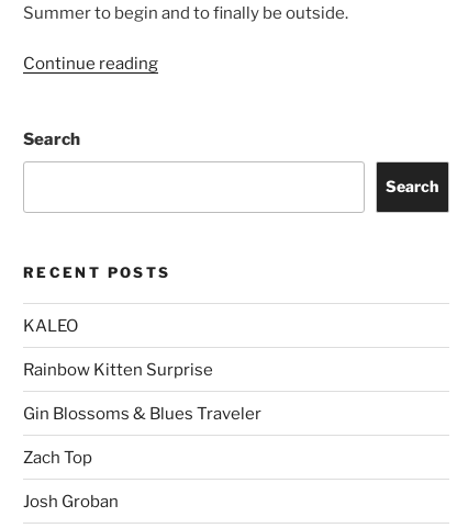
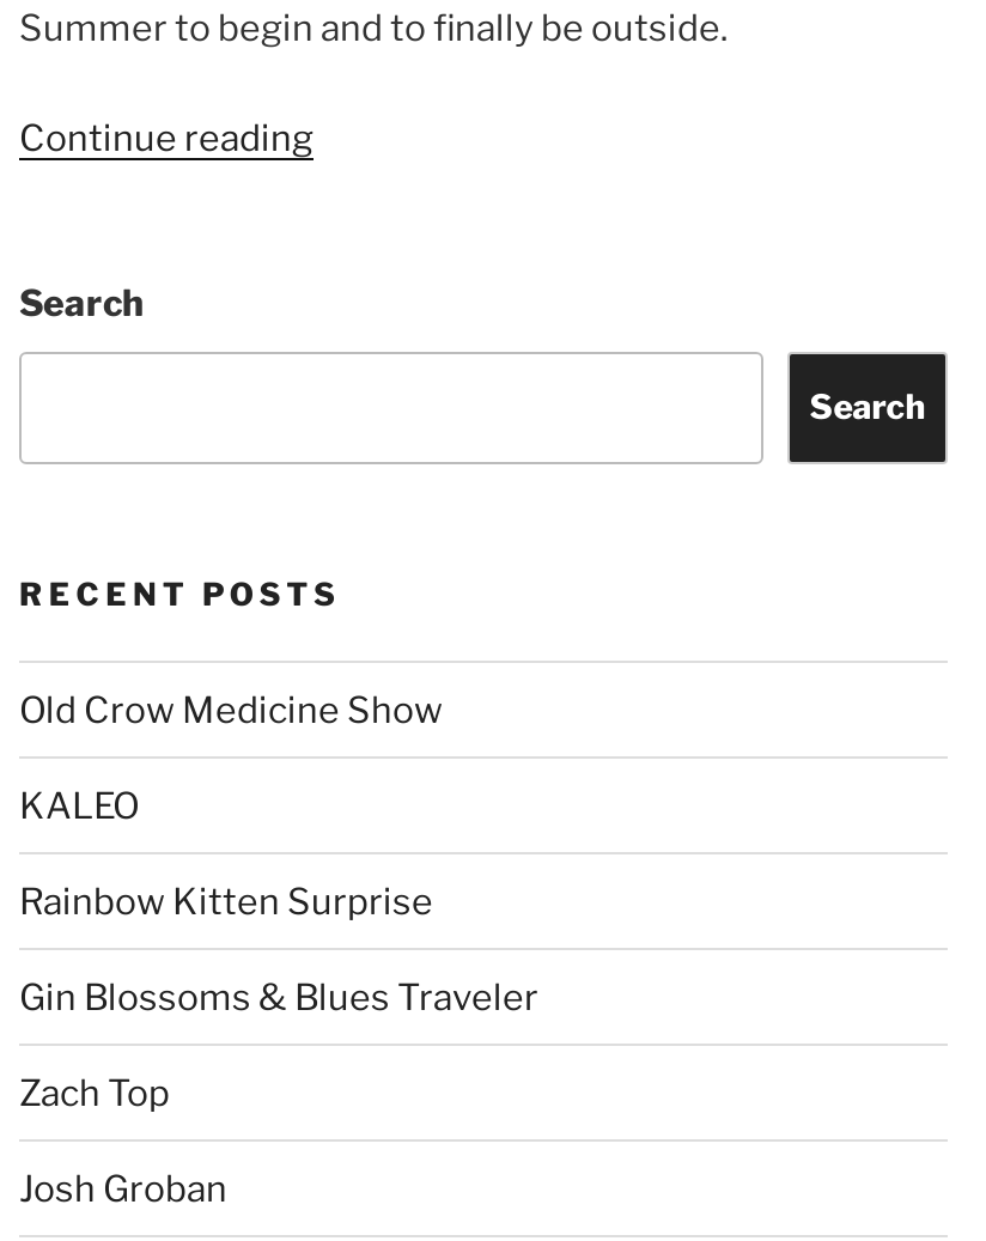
+ Old Crow Medicine Show
